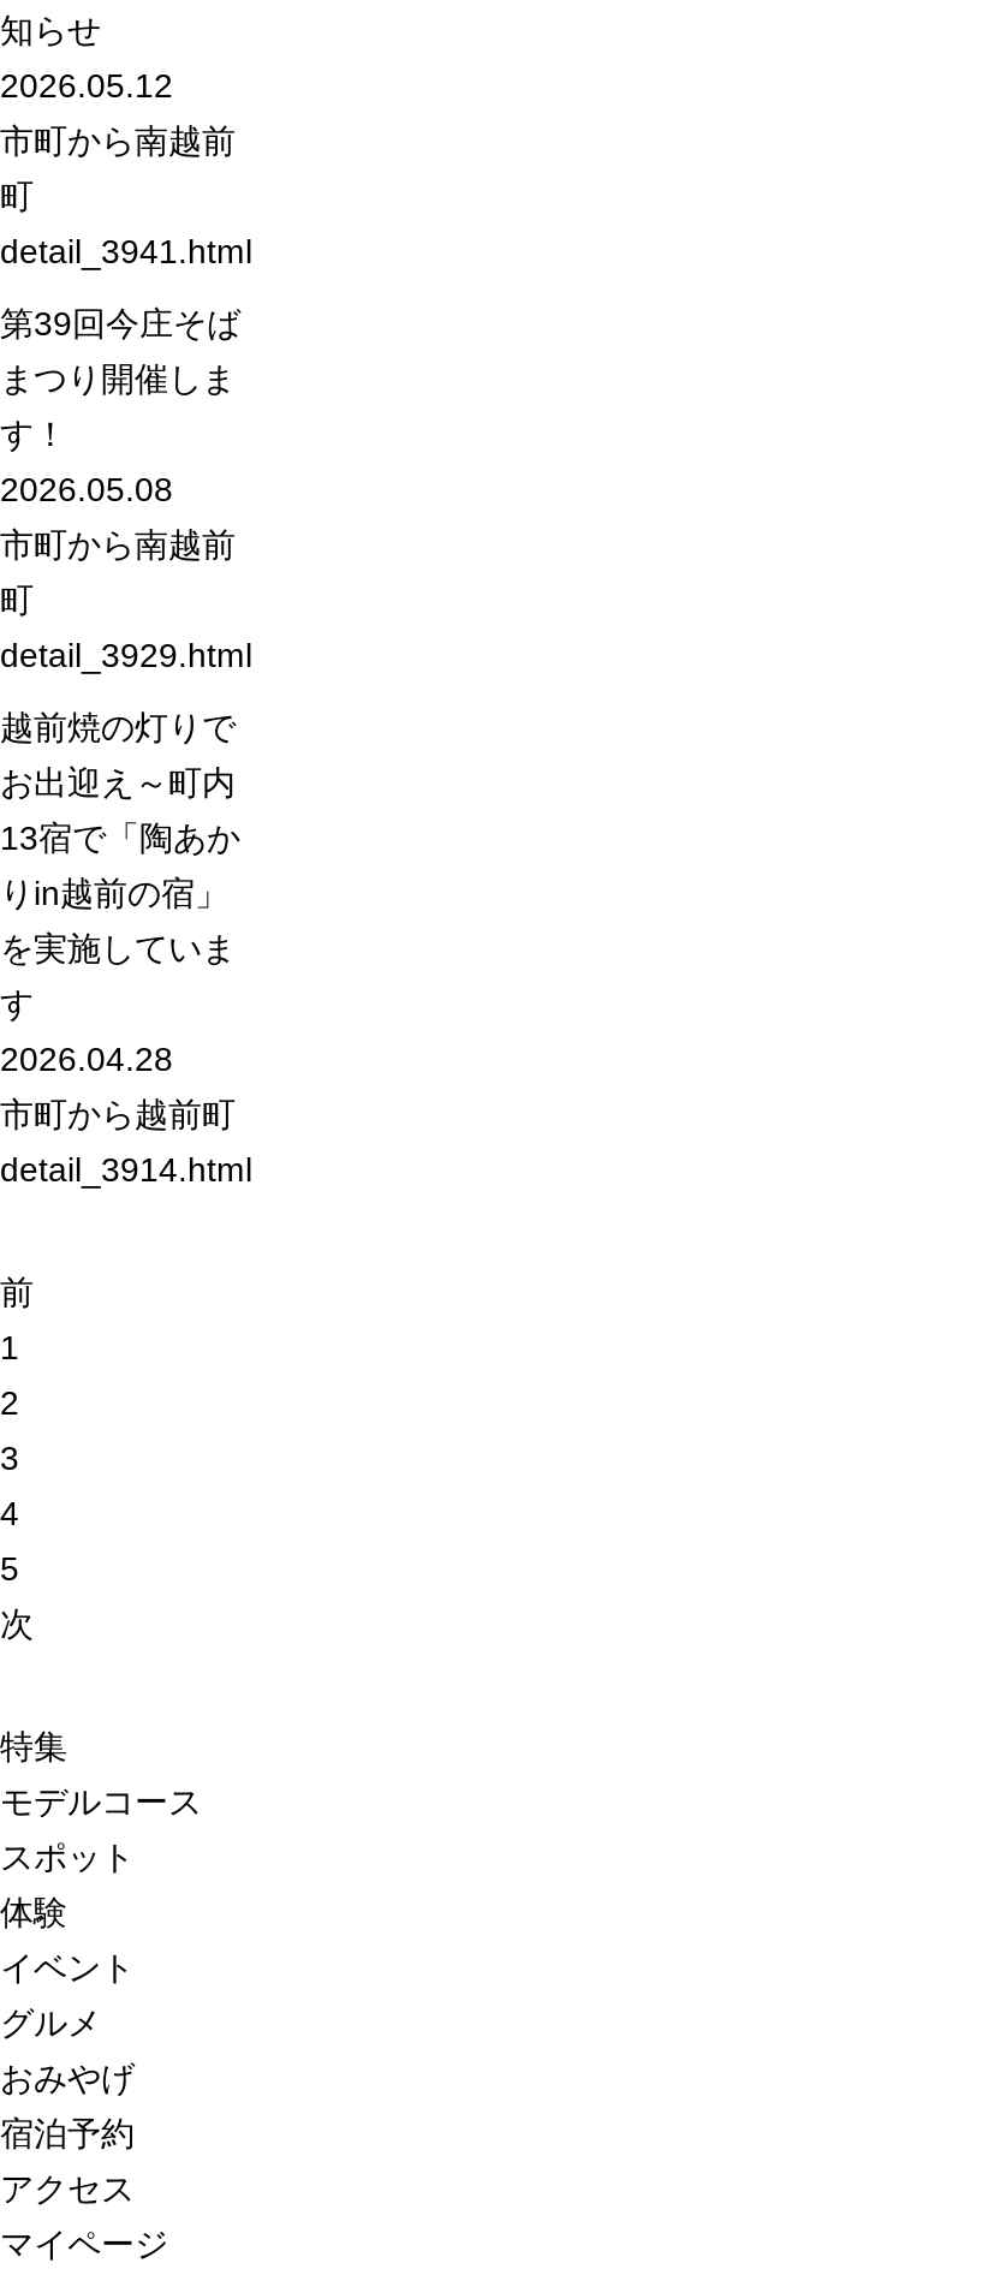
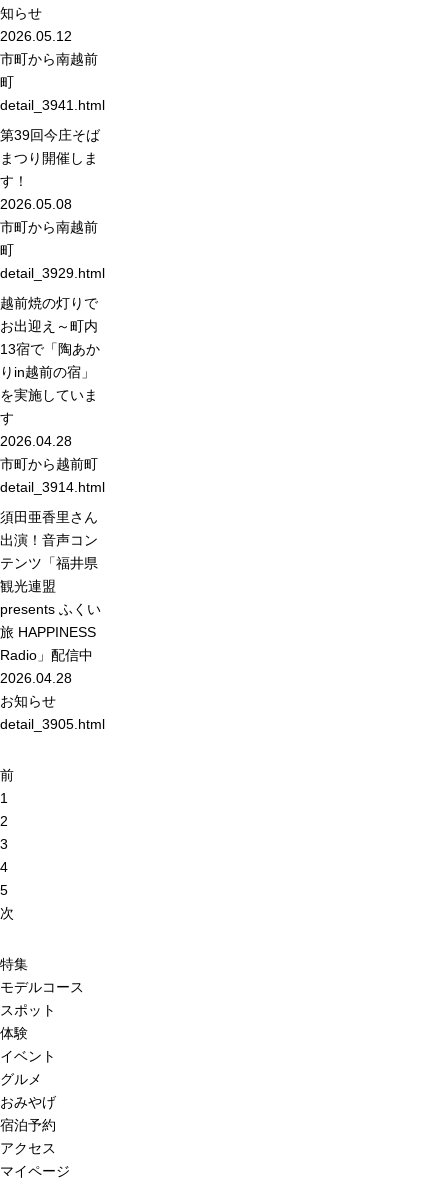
+ 須田亜香里さん
+ 出演！音声コン
+ テンツ「福井県
+ 観光連盟
+ presents ふくい
+ 旅 HAPPINESS
+ Radio」配信中
+ 2026.04.28
+ お知らせ
+ detail_3905.html
